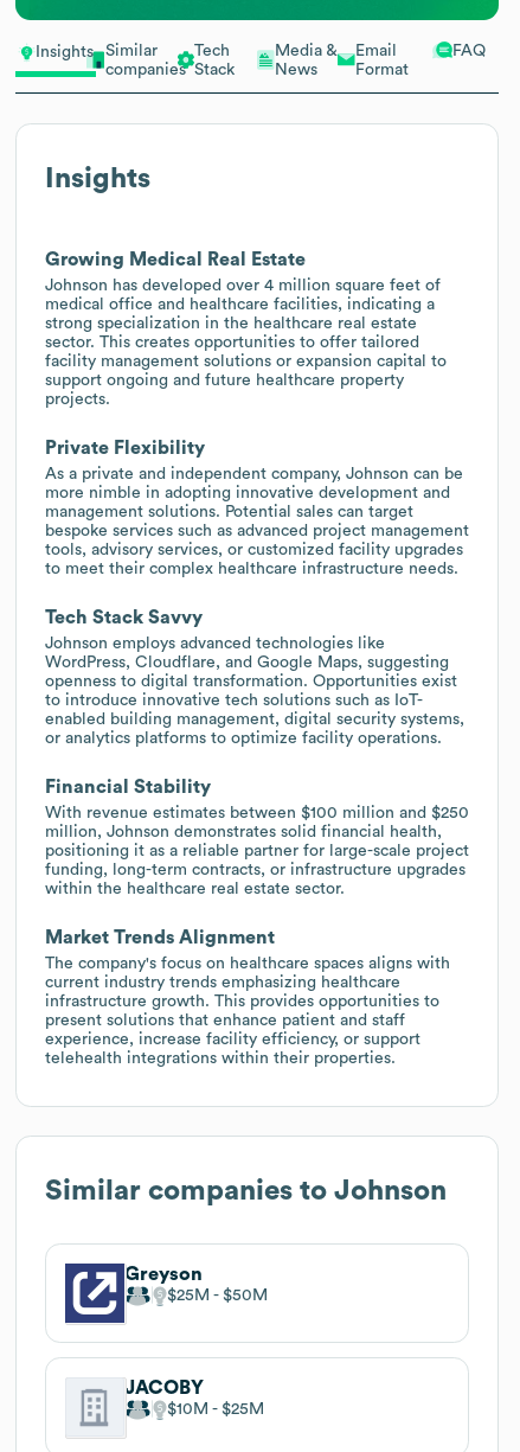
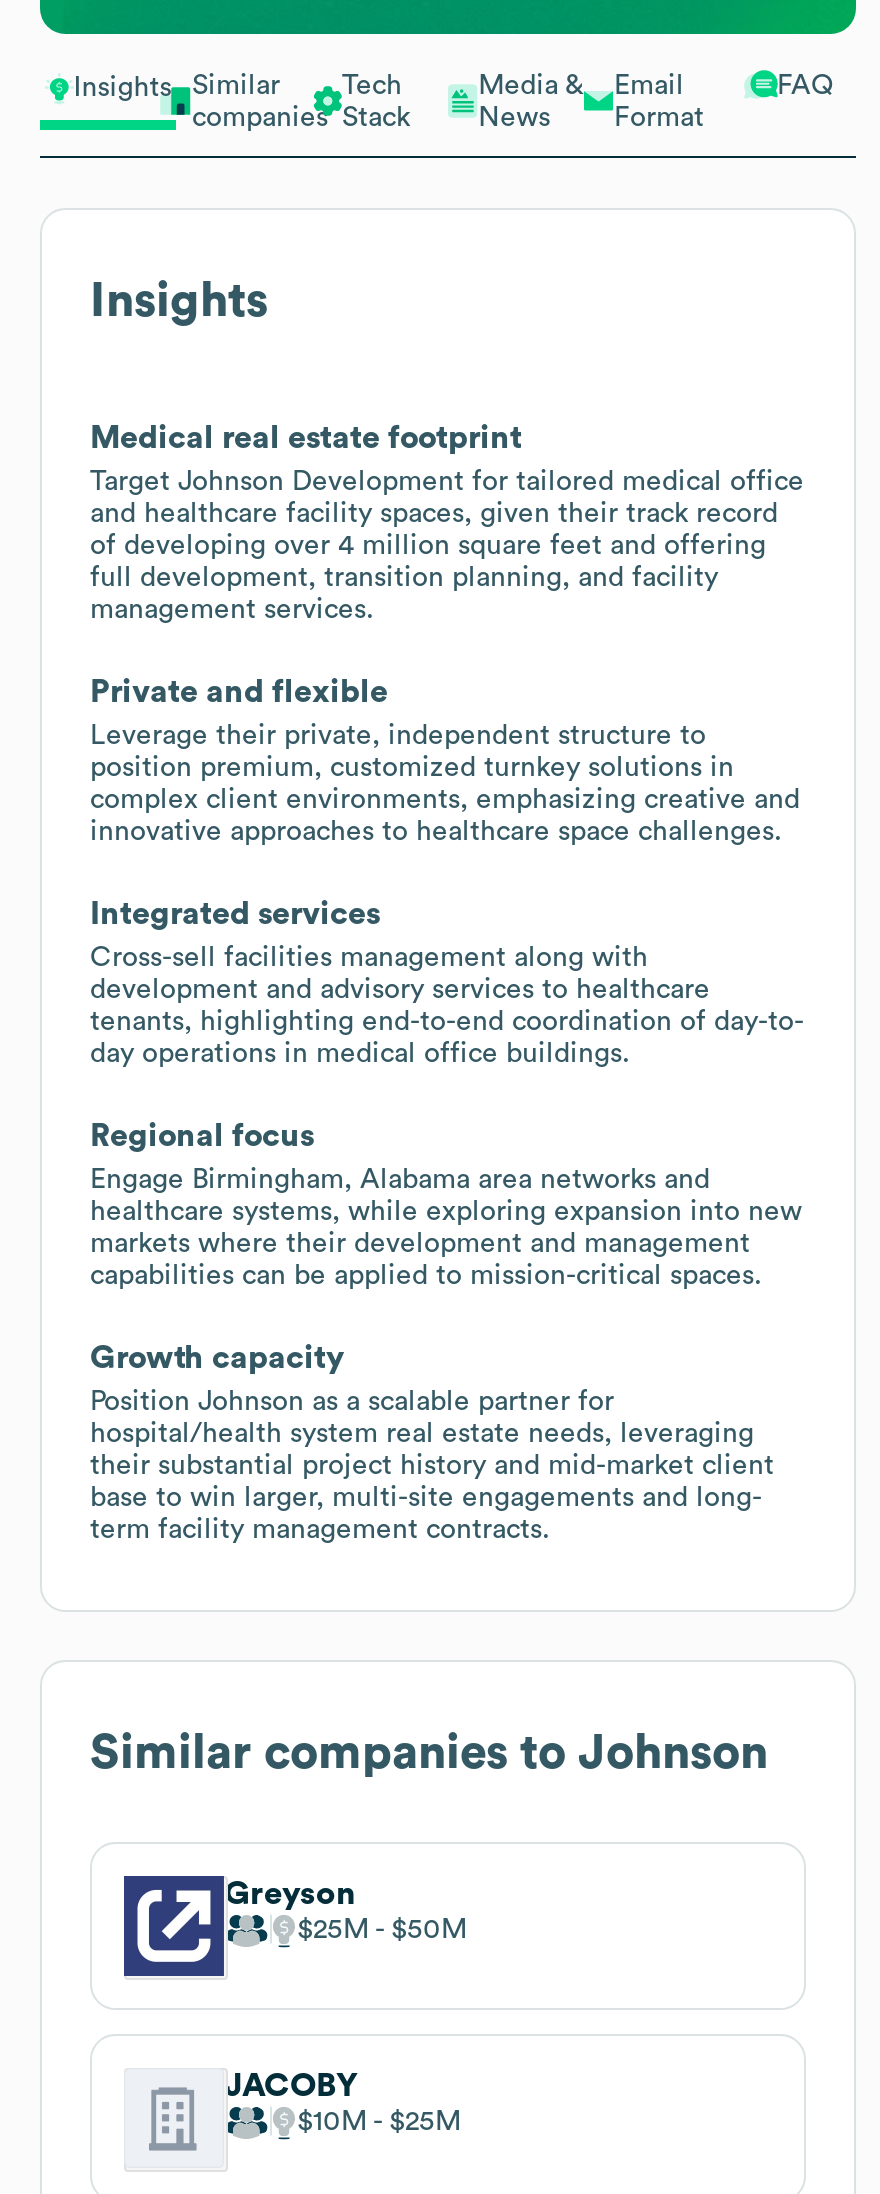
- Growing Medical Real Estate
- Johnson has developed over 4 million square feet of
- medical office and healthcare facilities, indicating a
- strong specialization in the healthcare real estate
- sector. This creates opportunities to offer tailored
- facility management solutions or expansion capital to
- support ongoing and future healthcare property
- projects.
+ Medical real estate footprint
+ Target Johnson Development for tailored medical office
+ and healthcare facility spaces, given their track record
+ of developing over 4 million square feet and offering
+ full development, transition planning, and facility
+ management services.

- Private Flexibility
- As a private and independent company, Johnson can be
- more nimble in adopting innovative development and
- management solutions. Potential sales can target
- bespoke services such as advanced project management
- tools, advisory services, or customized facility upgrades
- to meet their complex healthcare infrastructure needs.
+ Private and flexible
+ Leverage their private, independent structure to
+ position premium, customized turnkey solutions in
+ complex client environments, emphasizing creative and
+ innovative approaches to healthcare space challenges.

- Tech Stack Savvy
- Johnson employs advanced technologies like
- WordPress, Cloudflare, and Google Maps, suggesting
- openness to digital transformation. Opportunities exist
- to introduce innovative tech solutions such as IoT-
- enabled building management, digital security systems,
- or analytics platforms to optimize facility operations.
+ Integrated services
+ Cross-sell facilities management along with
+ development and advisory services to healthcare
+ tenants, highlighting end-to-end coordination of day-to-
+ day operations in medical office buildings.

- Financial Stability
- With revenue estimates between $100 million and $250
- million, Johnson demonstrates solid financial health,
- positioning it as a reliable partner for large-scale project
- funding, long-term contracts, or infrastructure upgrades
- within the healthcare real estate sector.
+ Regional focus
+ Engage Birmingham, Alabama area networks and
+ healthcare systems, while exploring expansion into new
+ markets where their development and management
+ capabilities can be applied to mission-critical spaces.

- Market Trends Alignment
- The company's focus on healthcare spaces aligns with
- current industry trends emphasizing healthcare
- infrastructure growth. This provides opportunities to
- present solutions that enhance patient and staff
- experience, increase facility efficiency, or support
- telehealth integrations within their properties.
+ Growth capacity
+ Position Johnson as a scalable partner for
+ hospital/health system real estate needs, leveraging
+ their substantial project history and mid-market client
+ base to win larger, multi-site engagements and long-
+ term facility management contracts.
